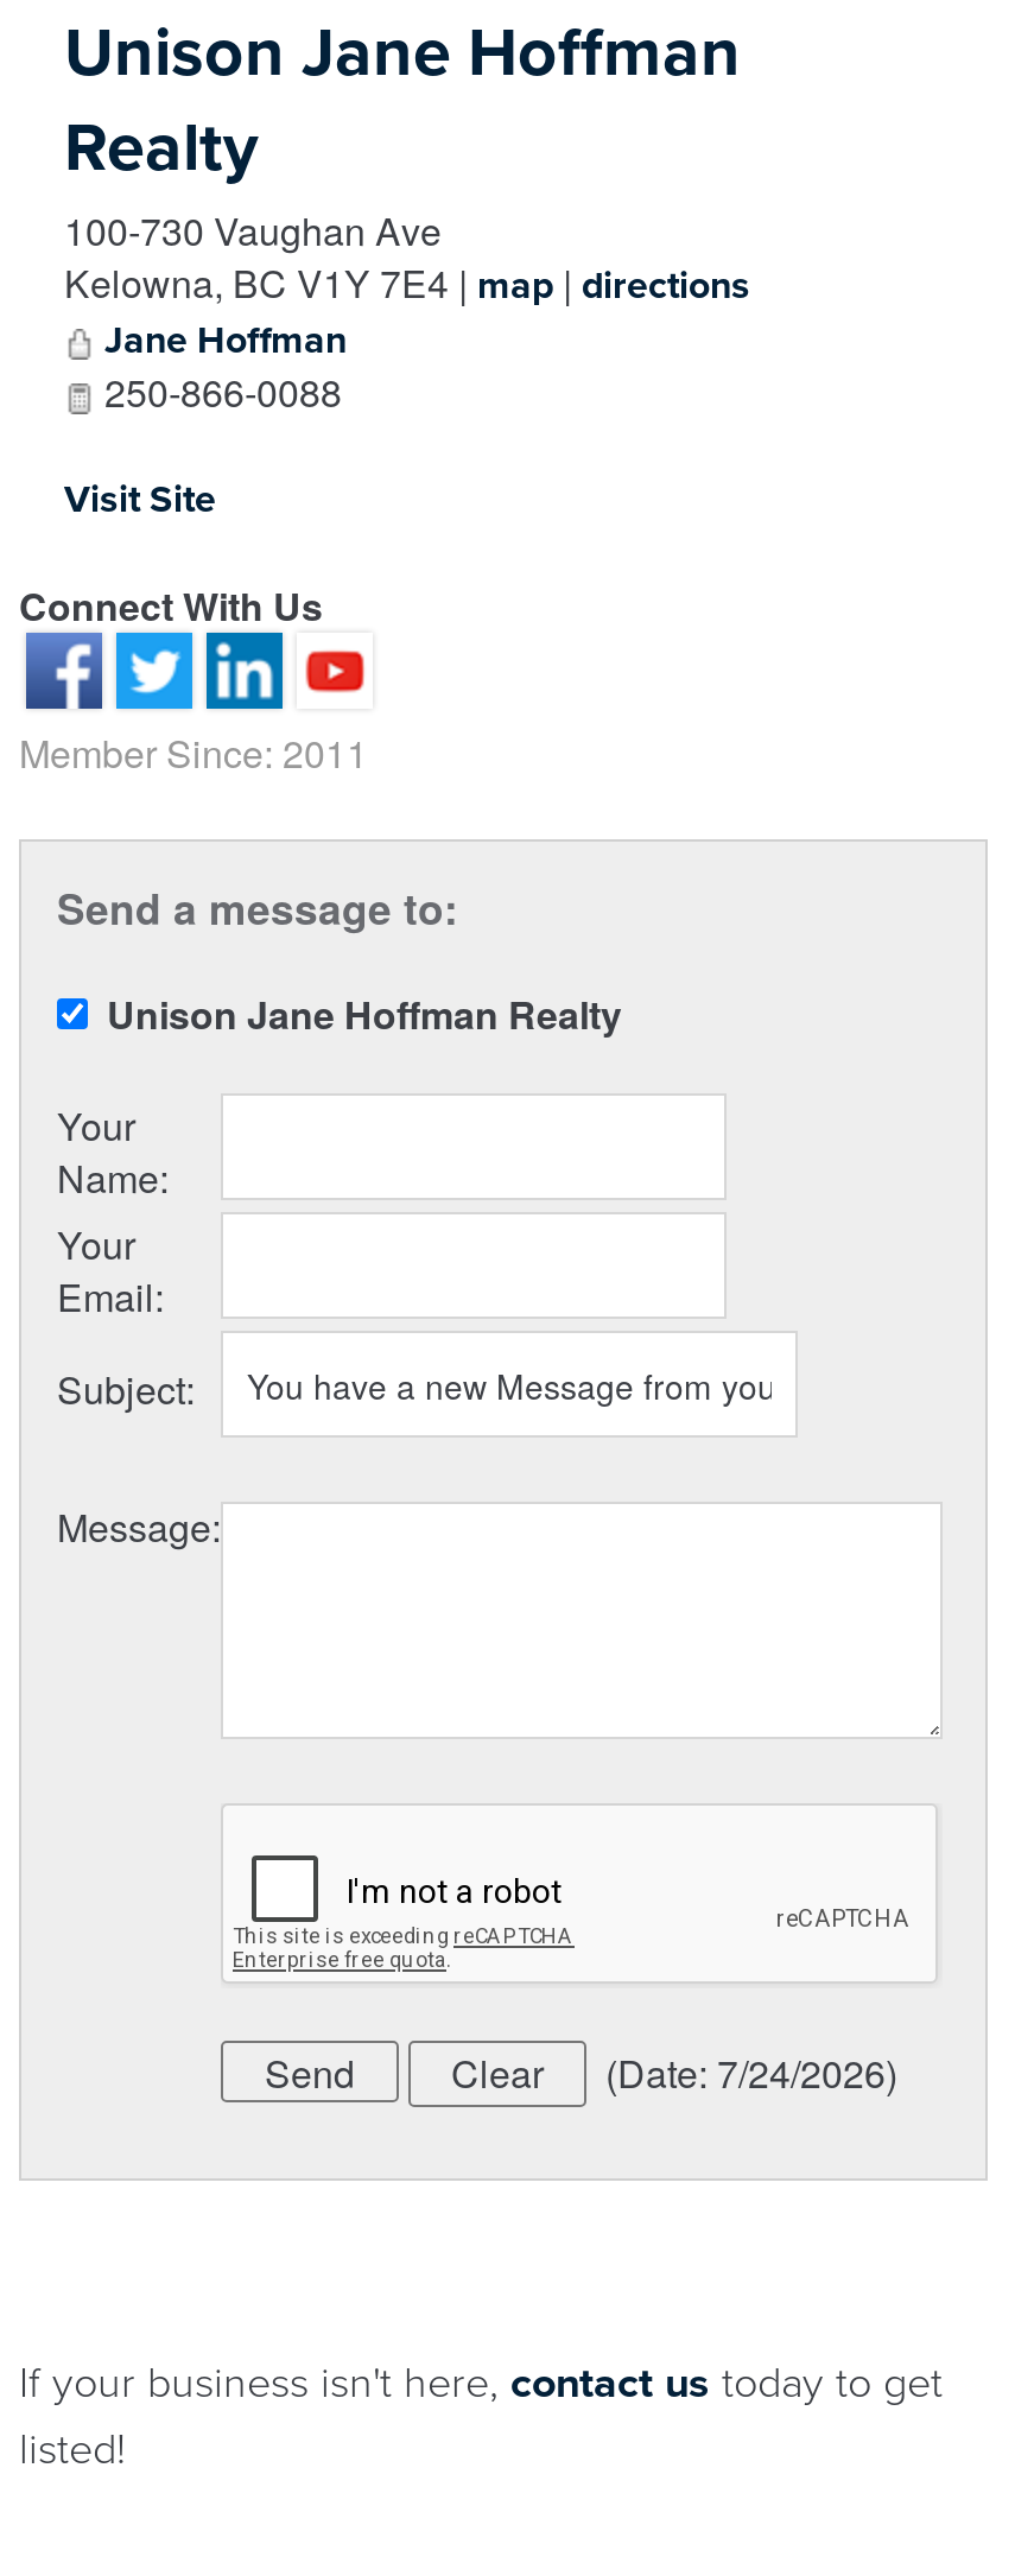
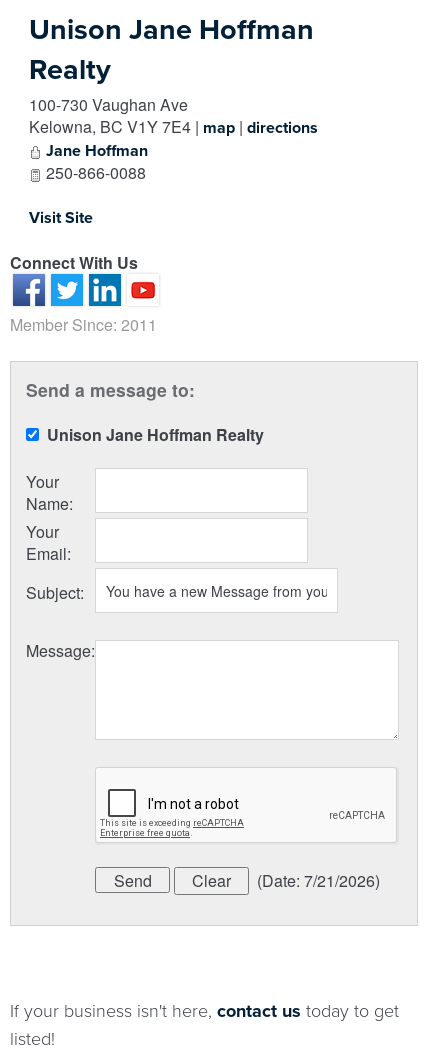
- (Date: 7/24/2026)
+ (Date: 7/21/2026)
